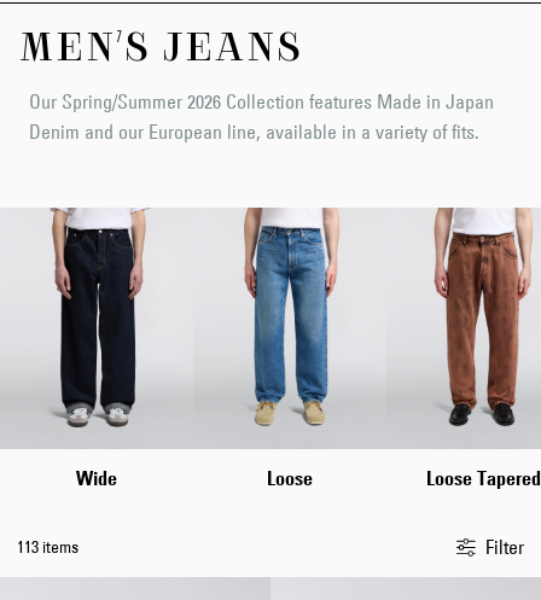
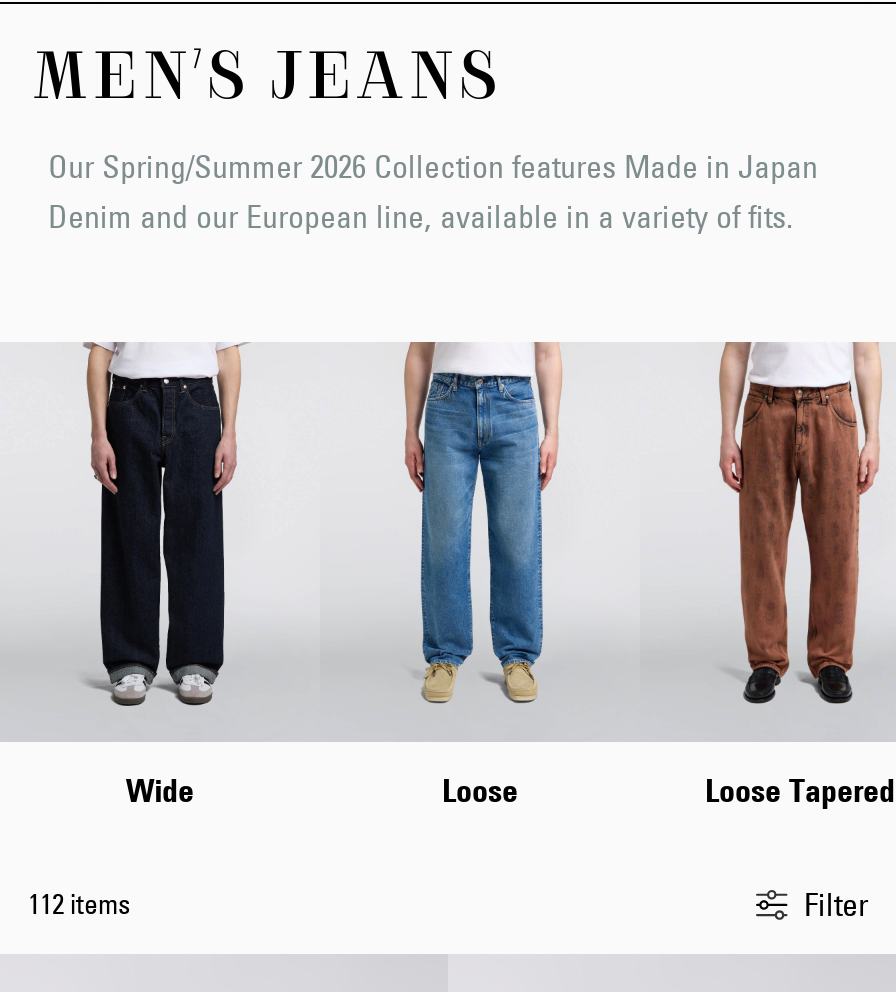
- 113 items
+ 112 items
